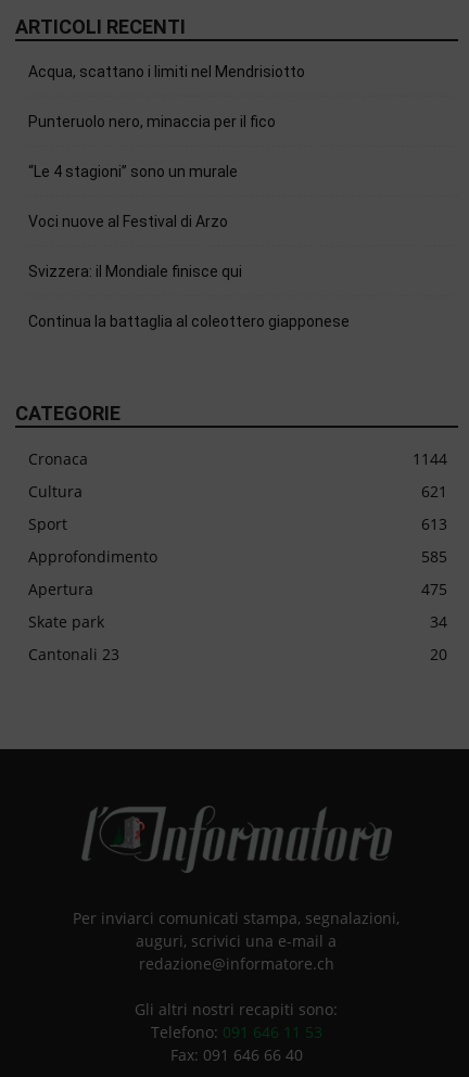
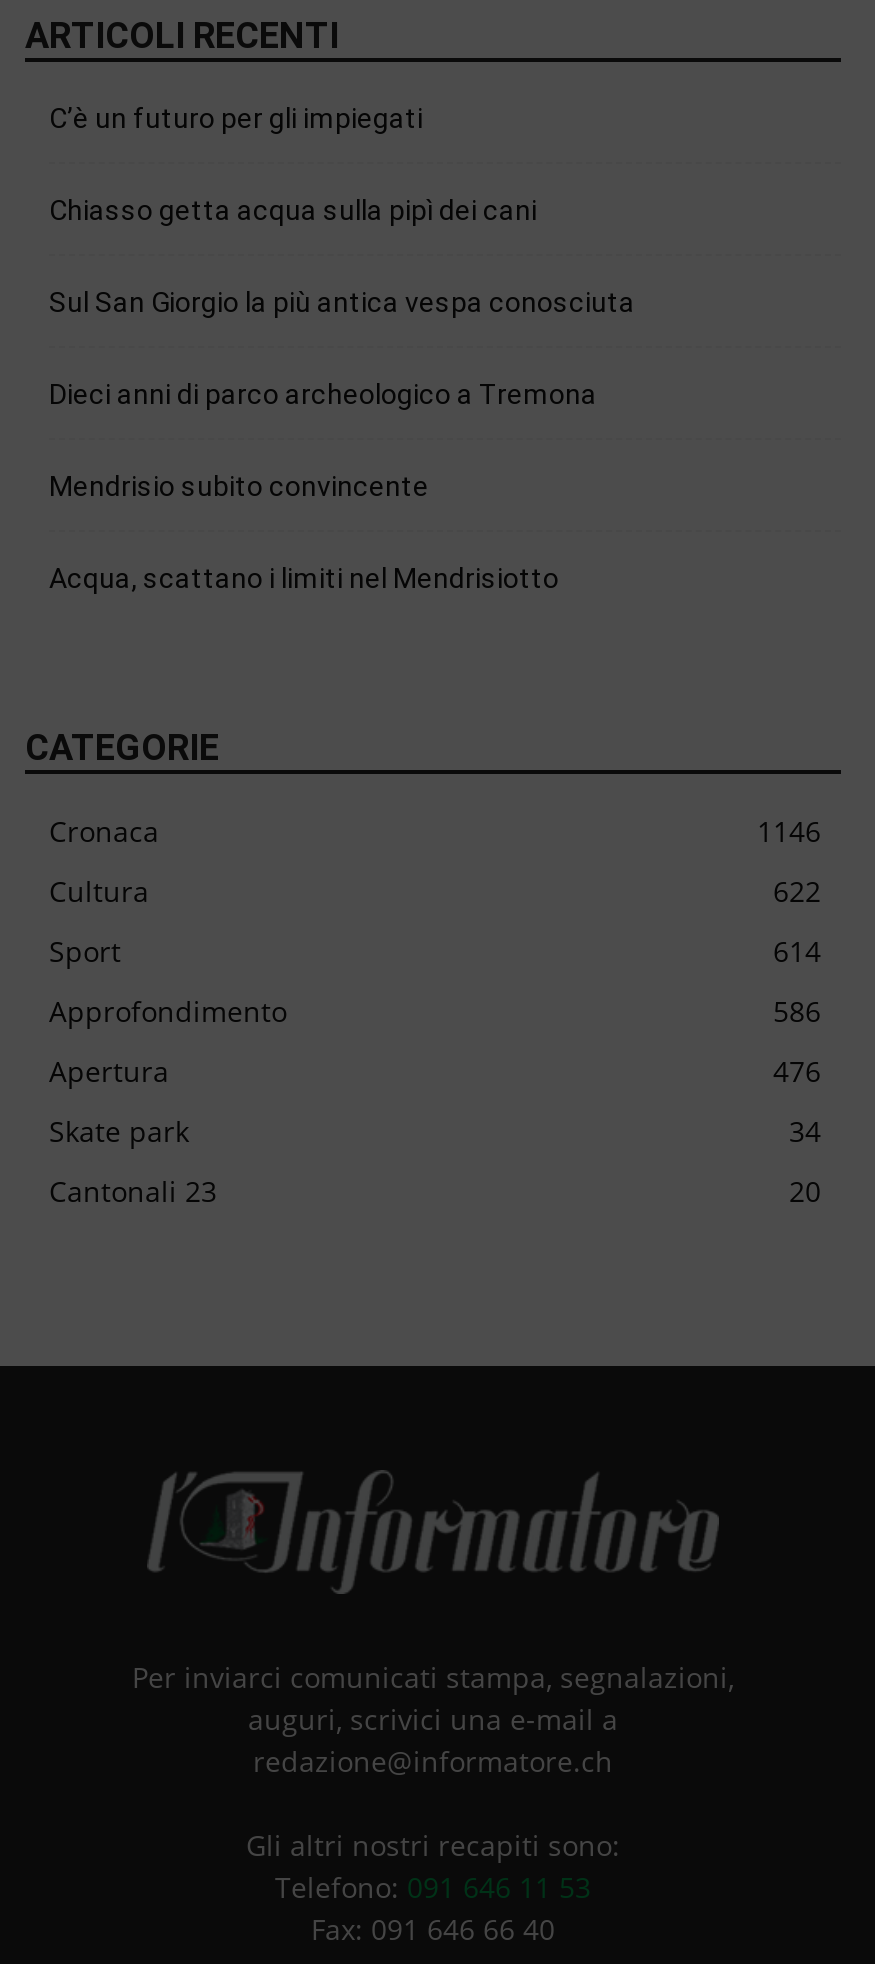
+ C’è un futuro per gli impiegati
+ Chiasso getta acqua sulla pipì dei cani
+ Sul San Giorgio la più antica vespa conosciuta
+ Dieci anni di parco archeologico a Tremona
+ Mendrisio subito convincente

moved down: Acqua, scattano i limiti nel Mendrisiotto

- Punteruolo nero, minaccia per il fico
- “Le 4 stagioni” sono un murale
- Voci nuove al Festival di Arzo
- Svizzera: il Mondiale finisce qui
- Continua la battaglia al coleottero giapponese

- 1144
+ 1146

- 621
+ 622

- 613
+ 614

- 585
+ 586

- 475
+ 476
